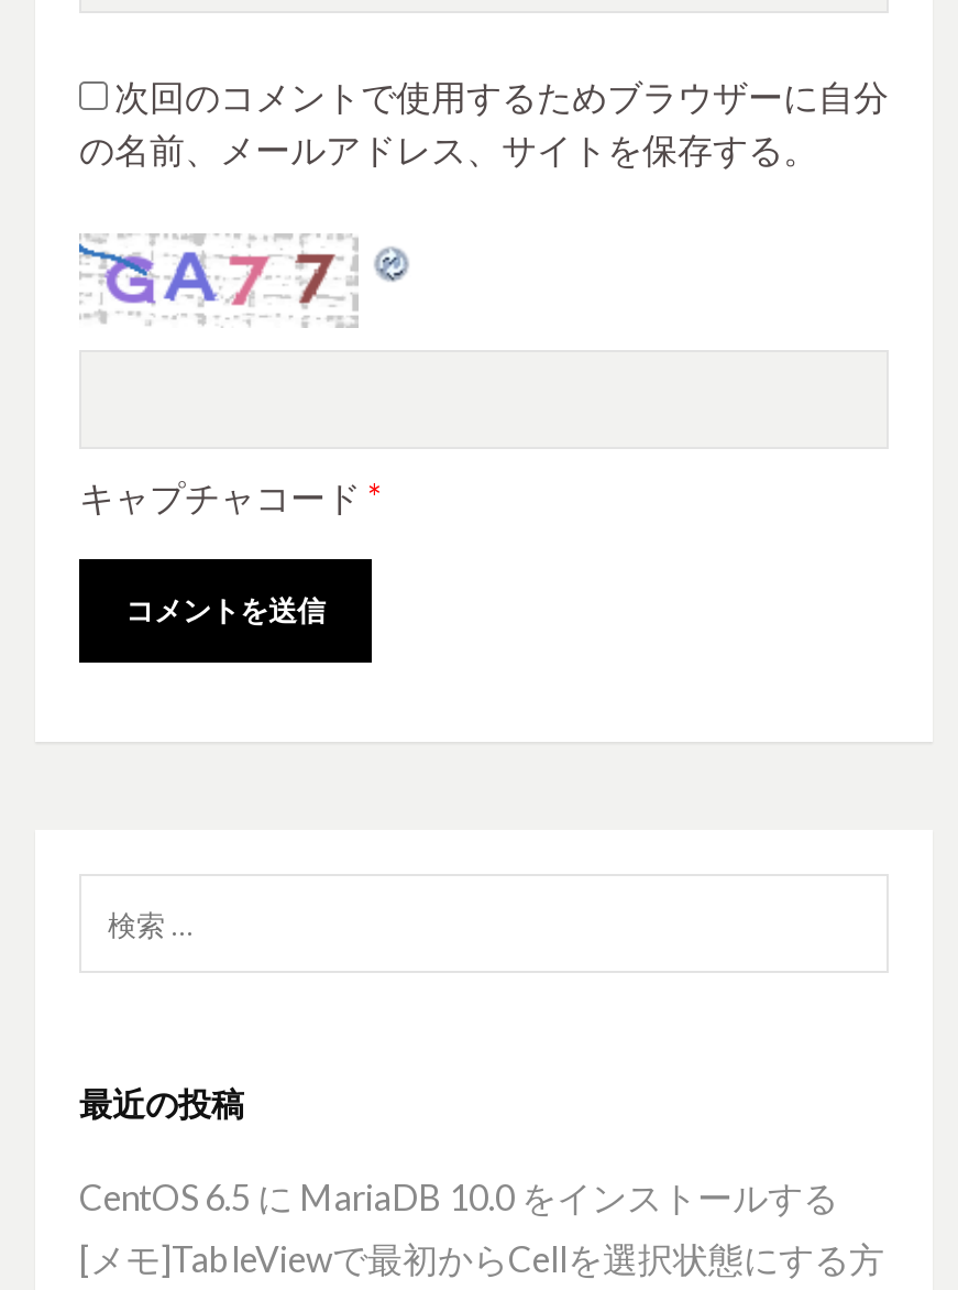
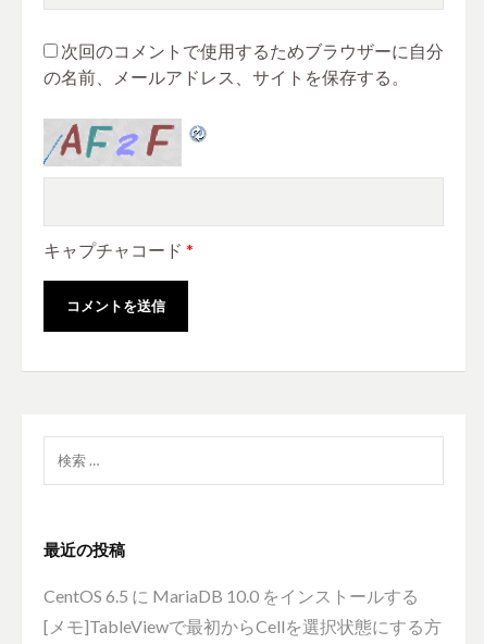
- [image]
+ [image]
